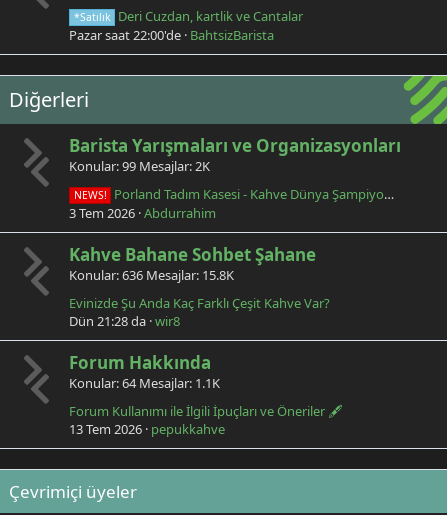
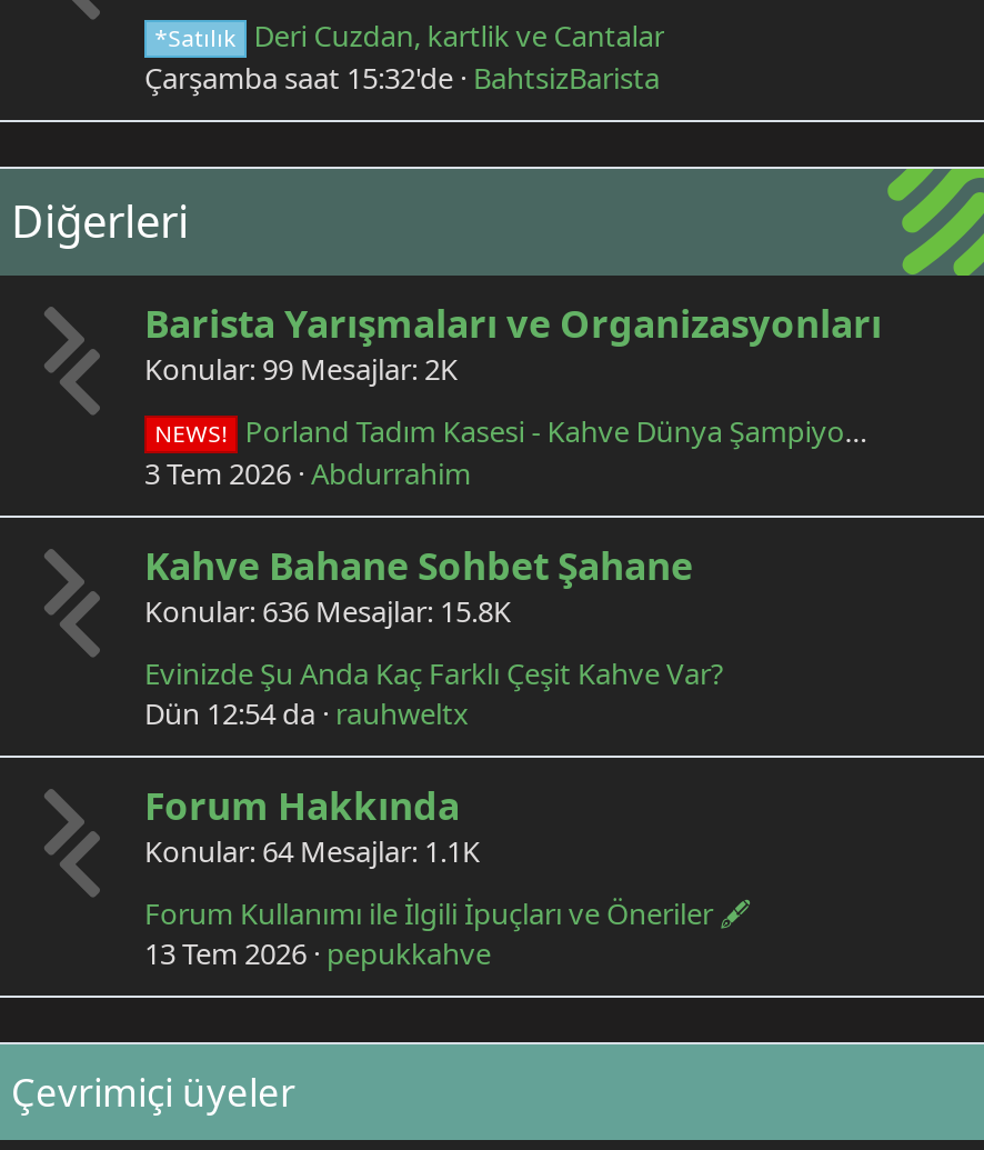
- Pazar saat 22:00'de BahtsizBarista
+ Çarşamba saat 15:32'de BahtsizBarista

- Dün 21:28 da wir8
+ Dün 12:54 da rauhweltx
